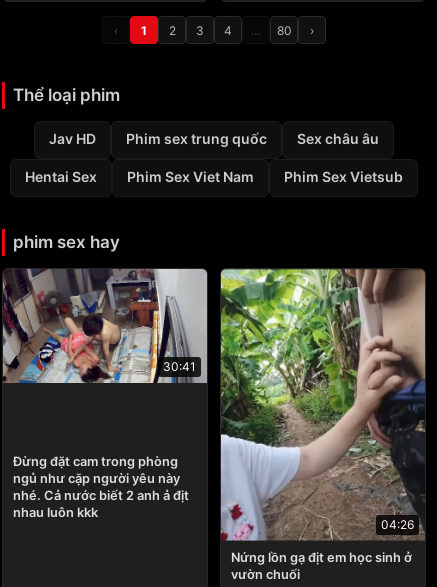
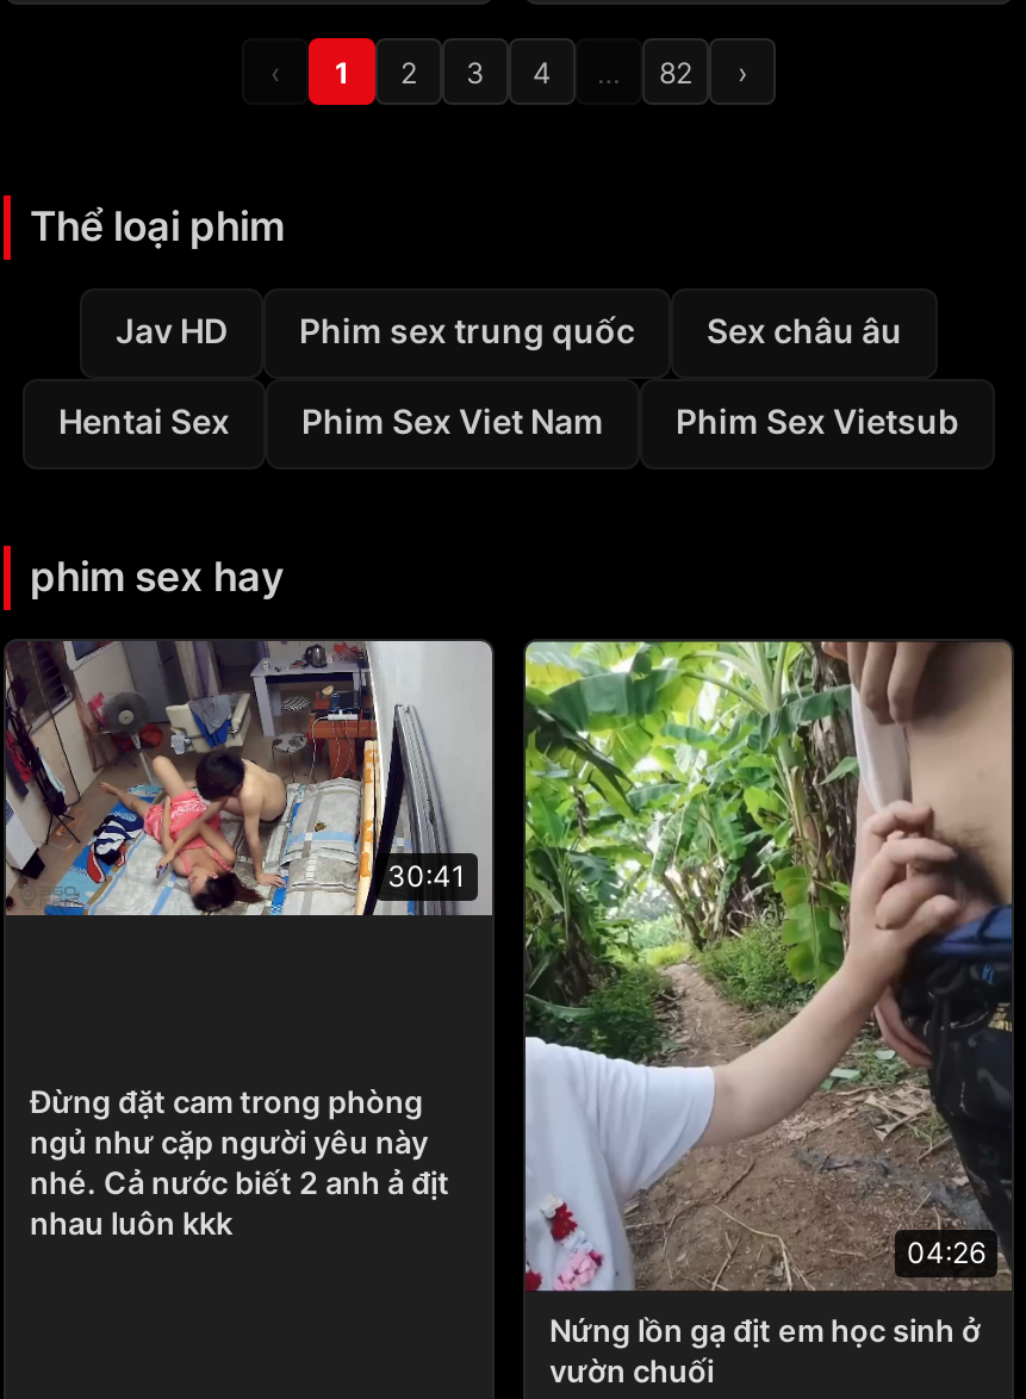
- 80
+ 82
